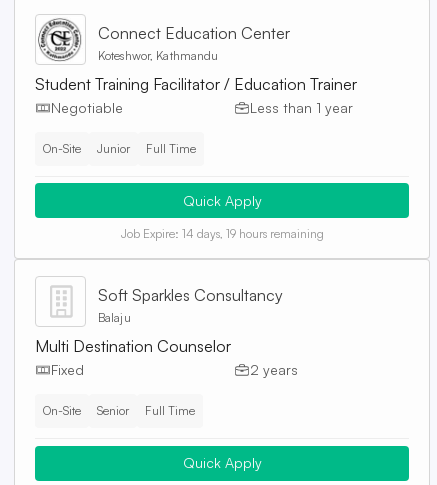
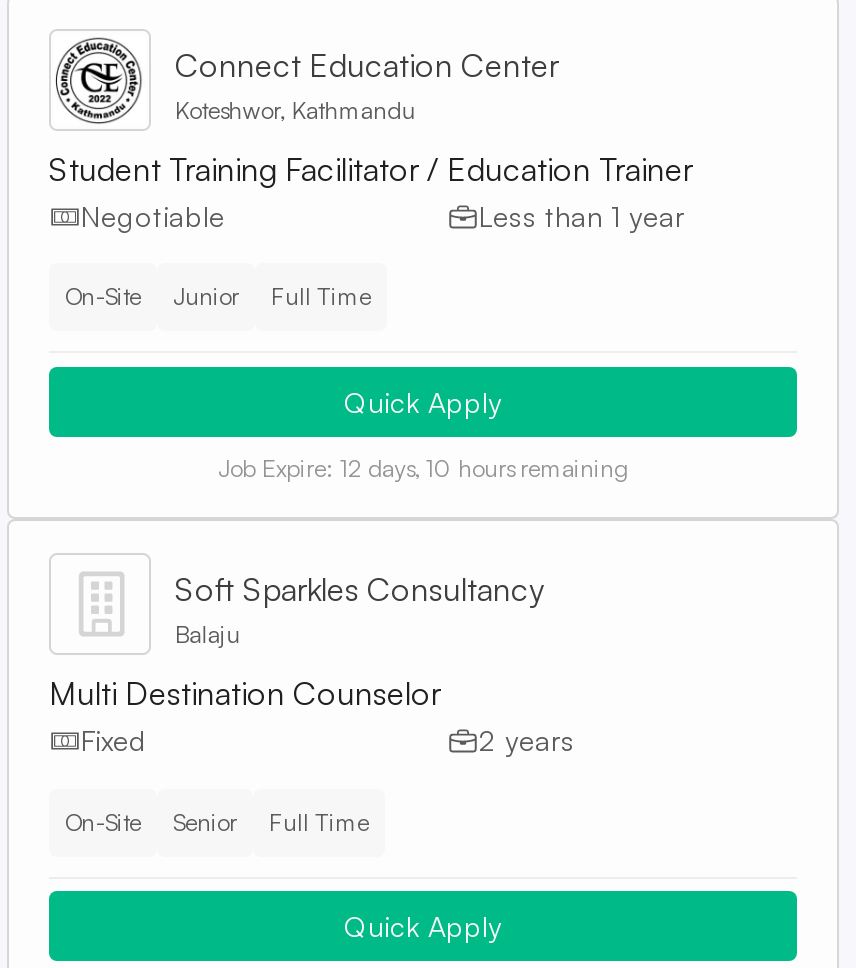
- Job Expire: 14 days, 19 hours remaining
+ Job Expire: 12 days, 10 hours remaining
